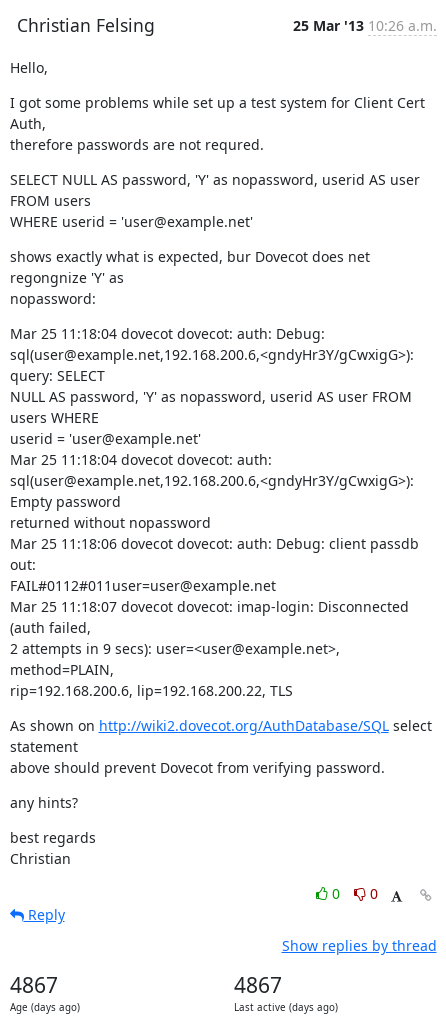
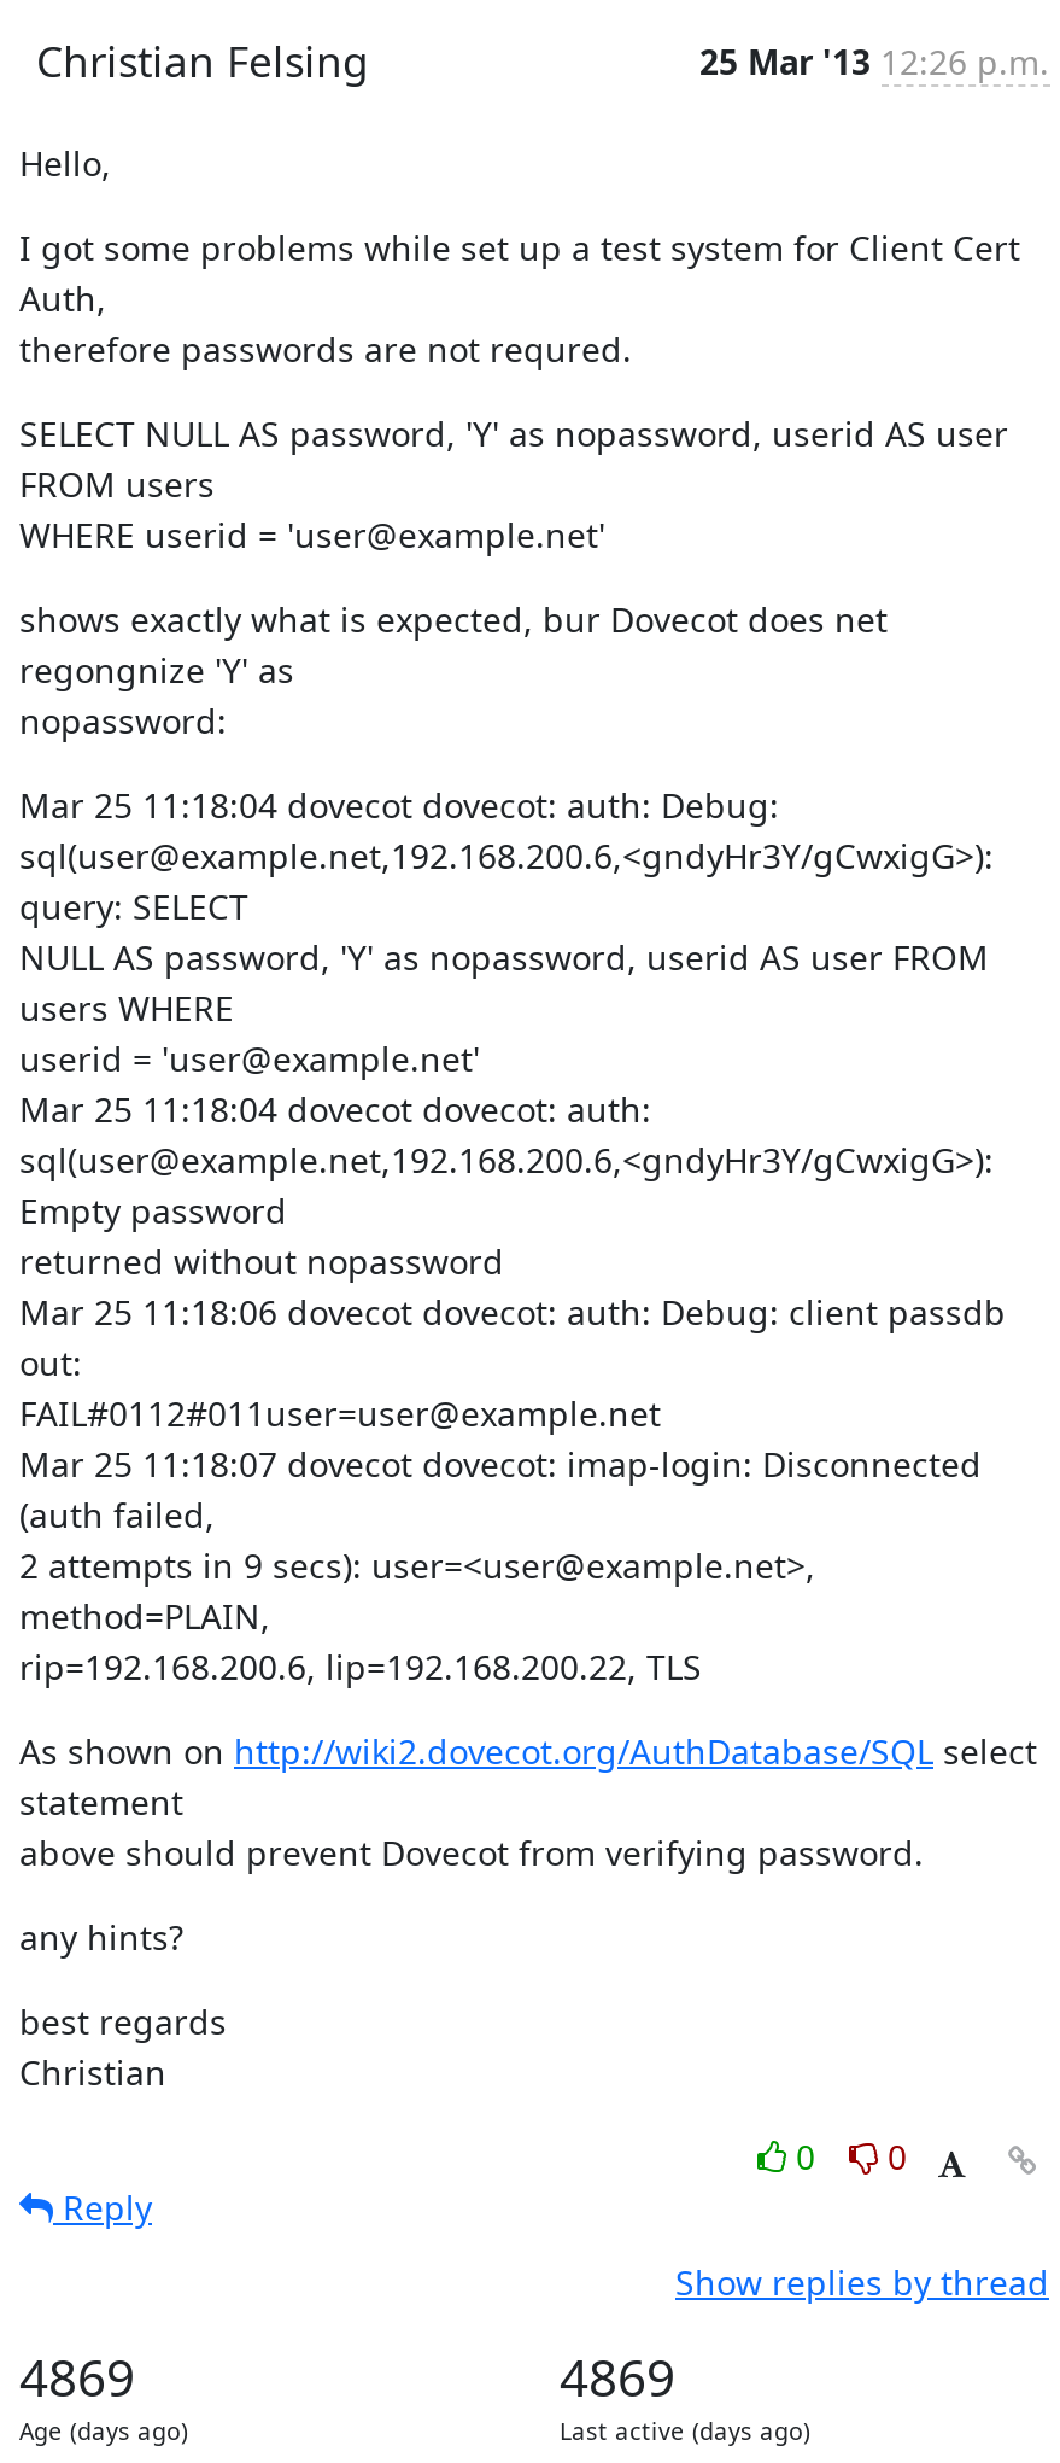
- 25 Mar '13 10:26 a.m.
+ 25 Mar '13 12:26 p.m.

- 4867
+ 4869

- 4867
+ 4869
